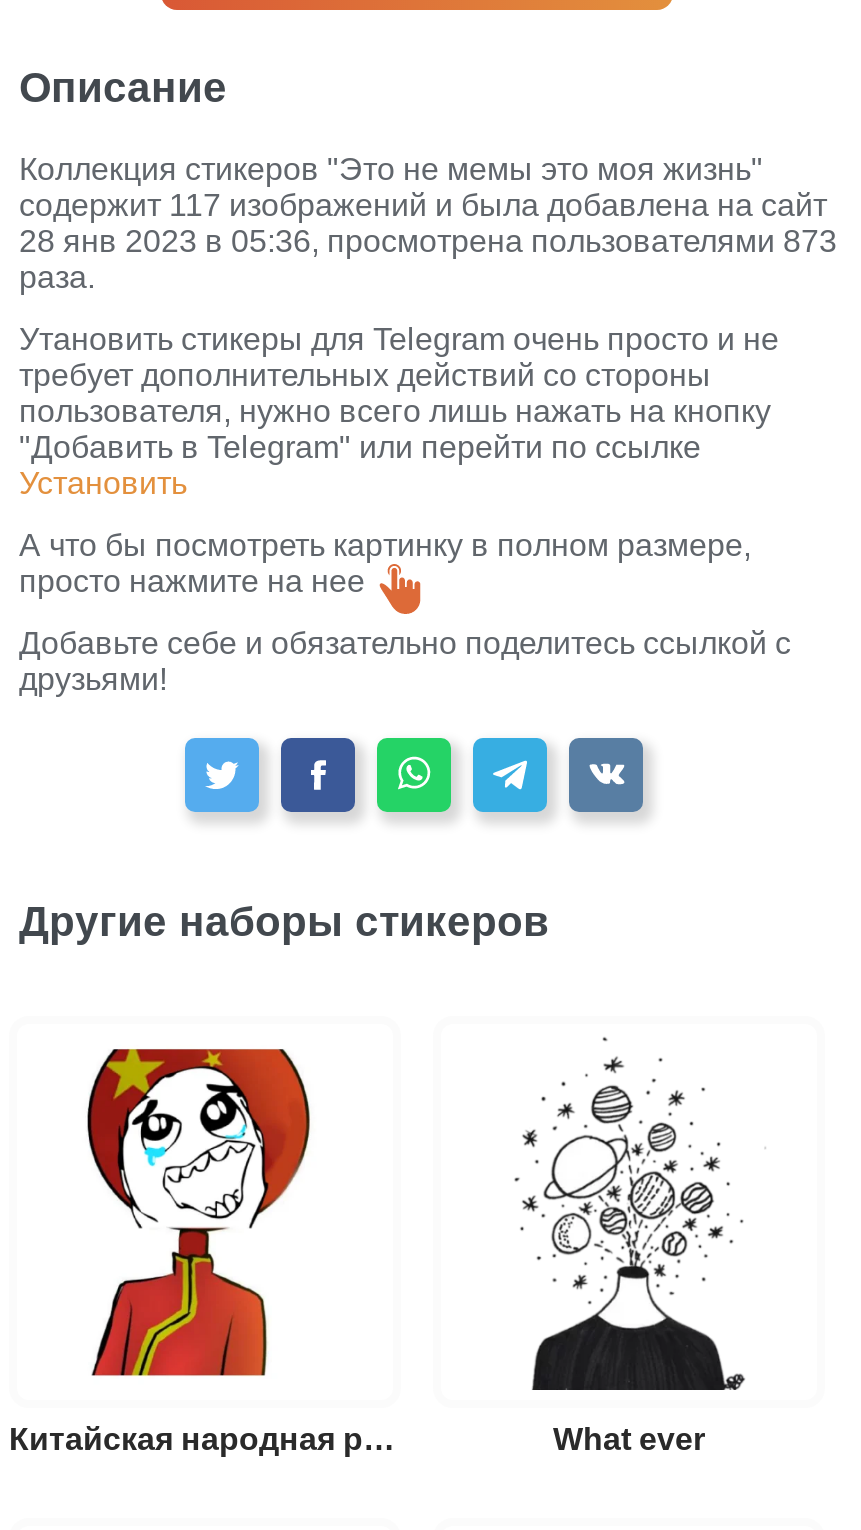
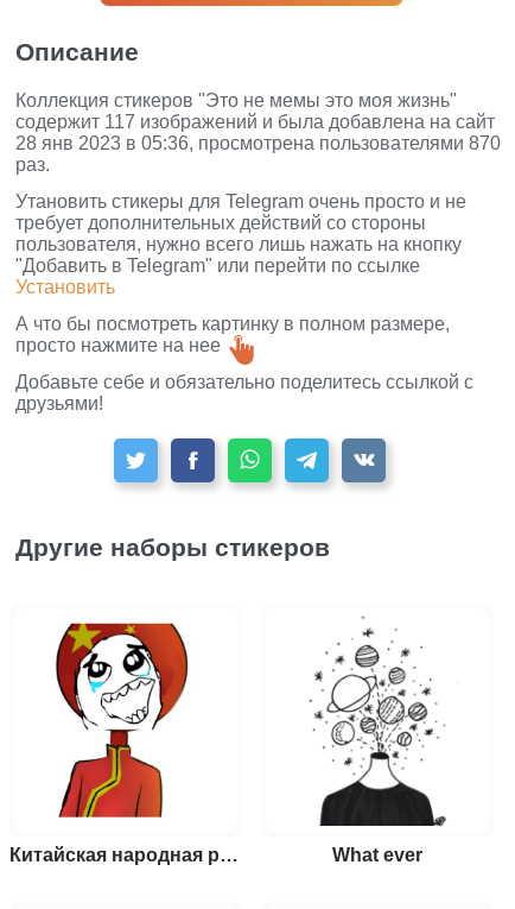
- 28 янв 2023 в 05:36, просмотрена пользователями 873
- раза.
+ 28 янв 2023 в 05:36, просмотрена пользователями 870
+ раз.
